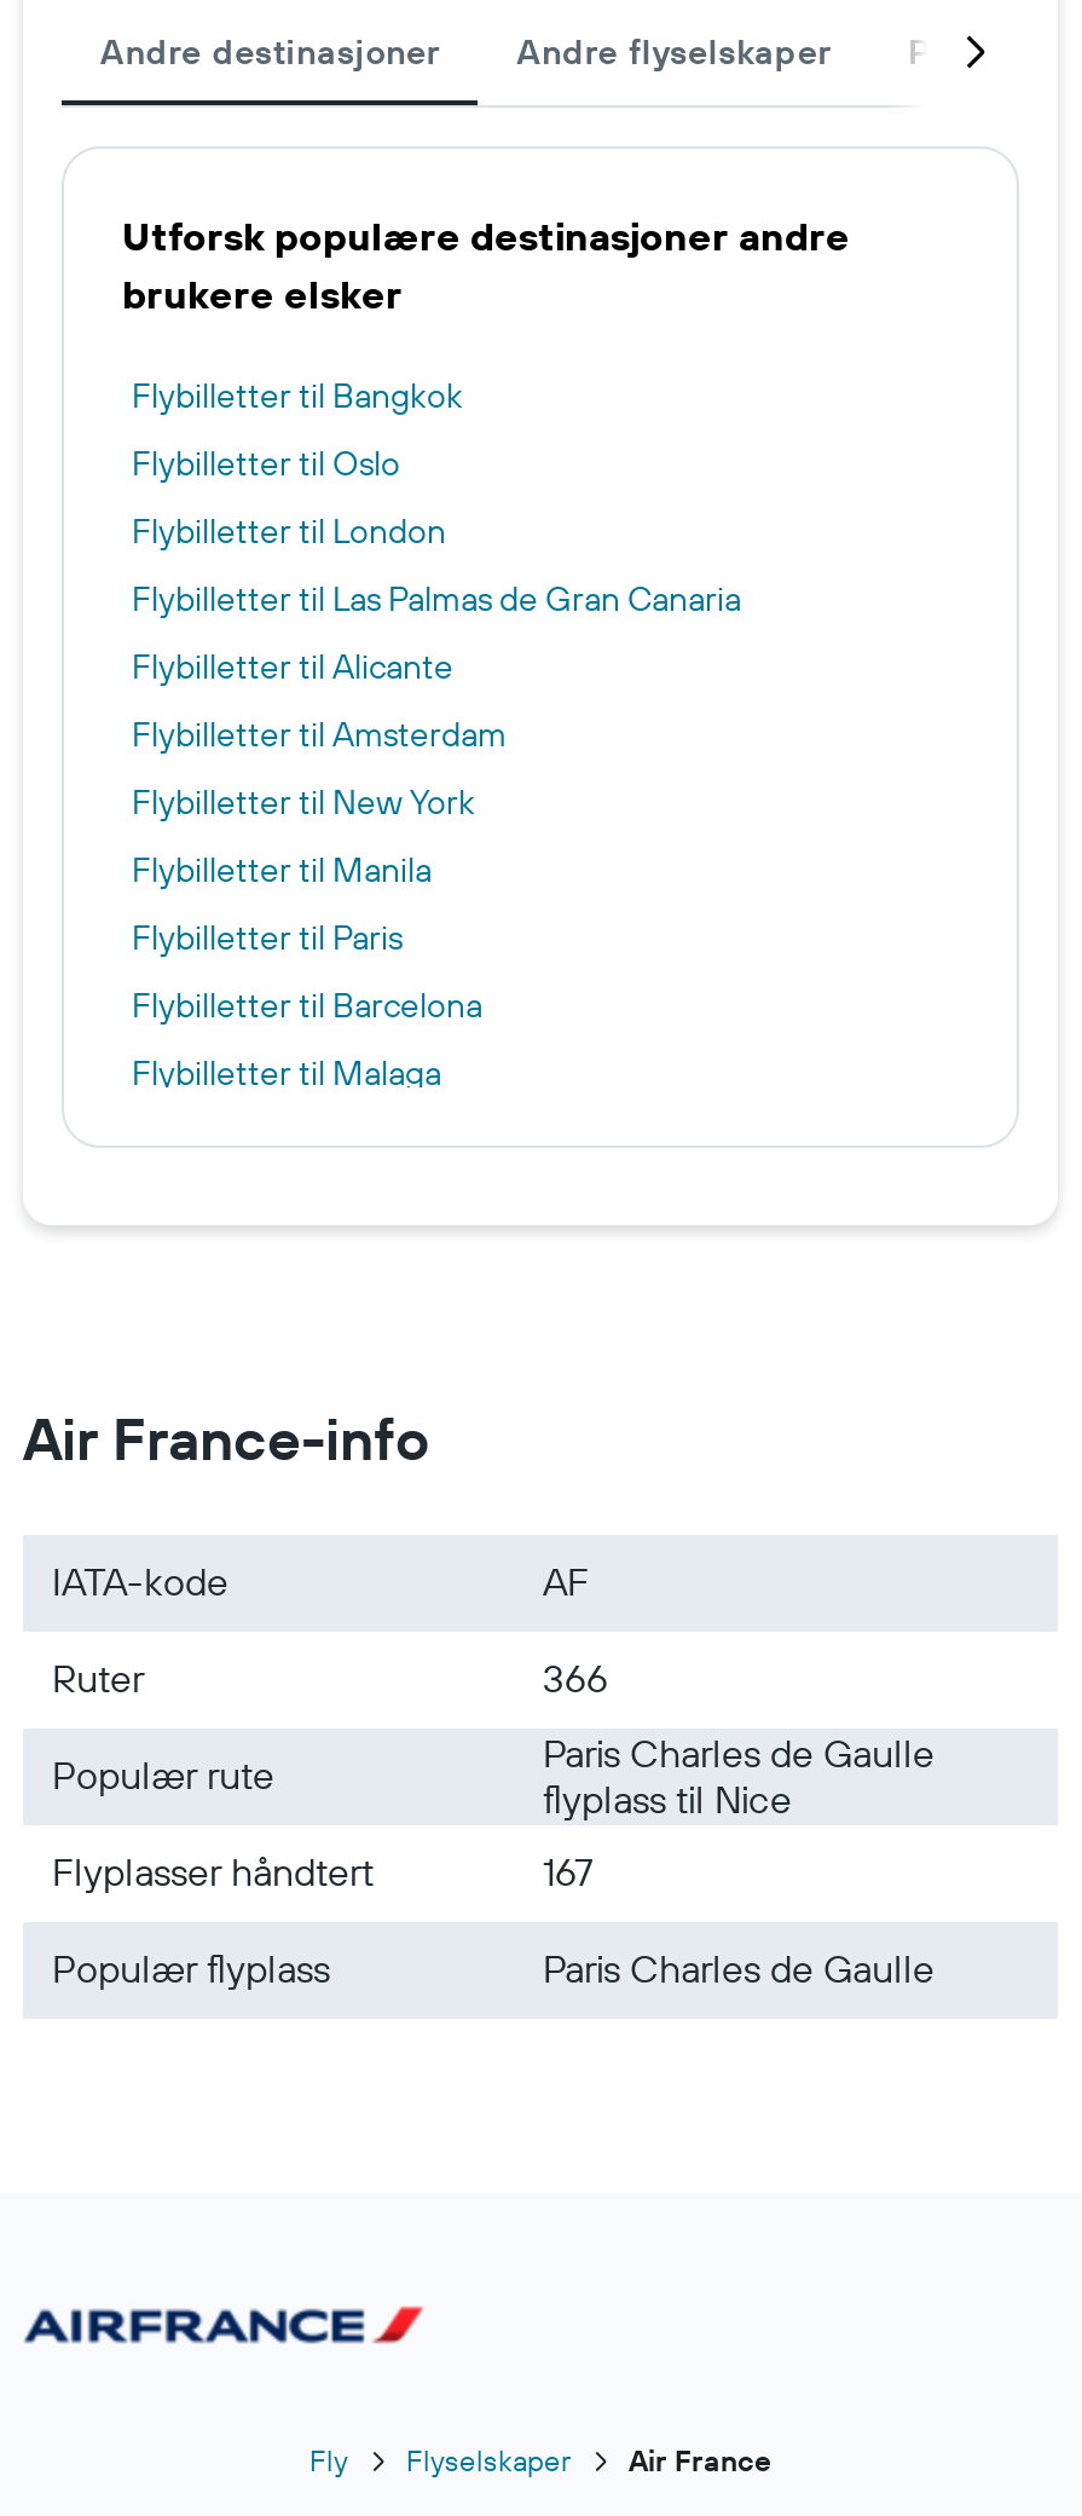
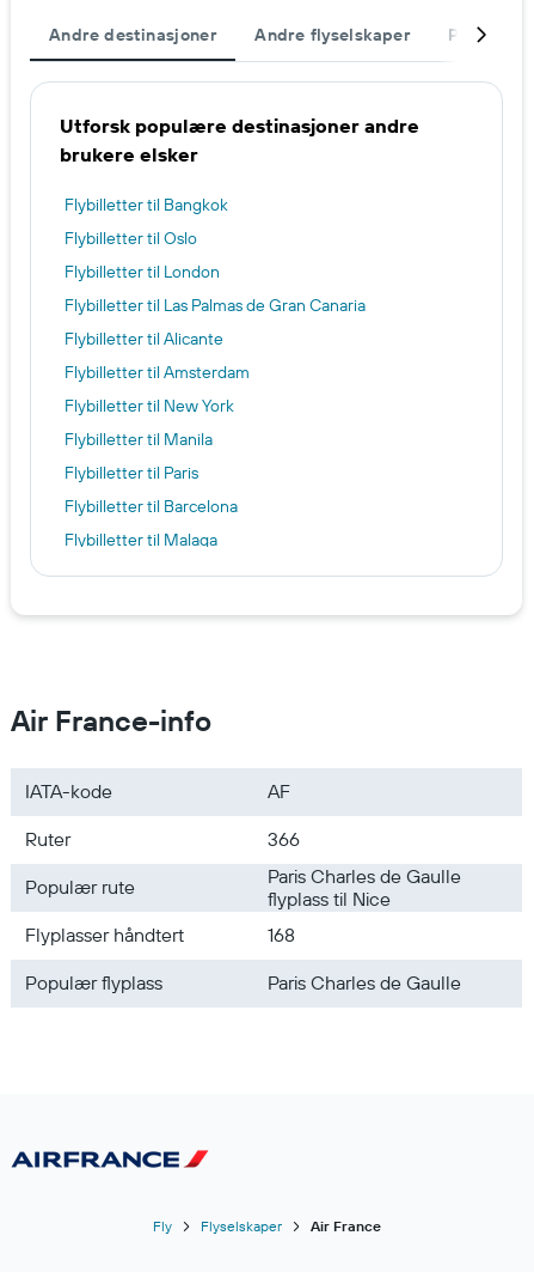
- 167
+ 168
